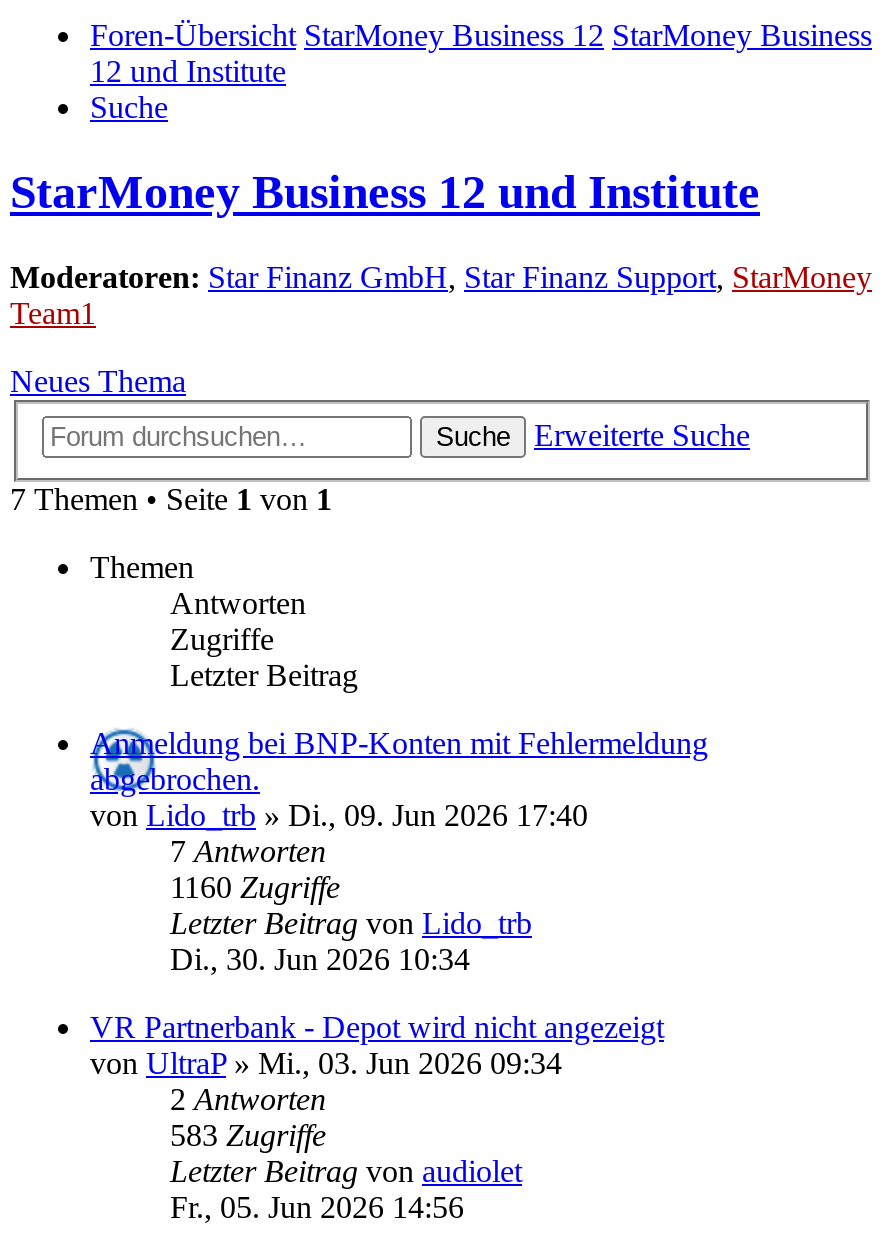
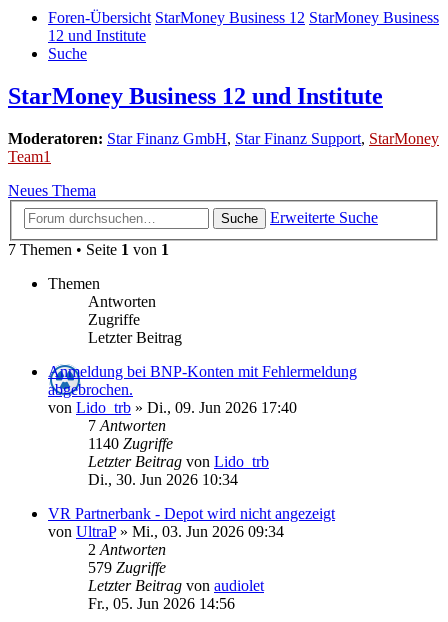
- 1160 Zugriffe
+ 1140 Zugriffe

- 583 Zugriffe
+ 579 Zugriffe
